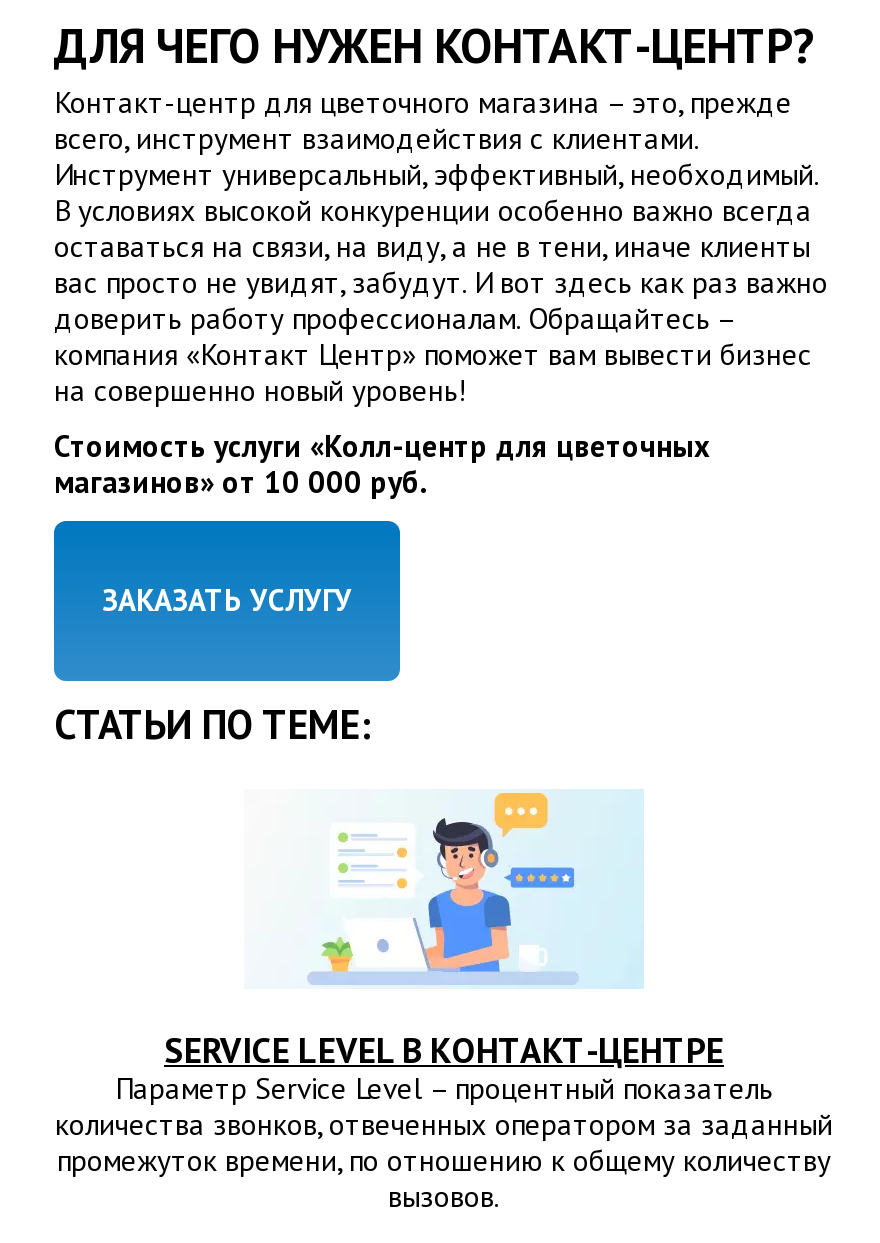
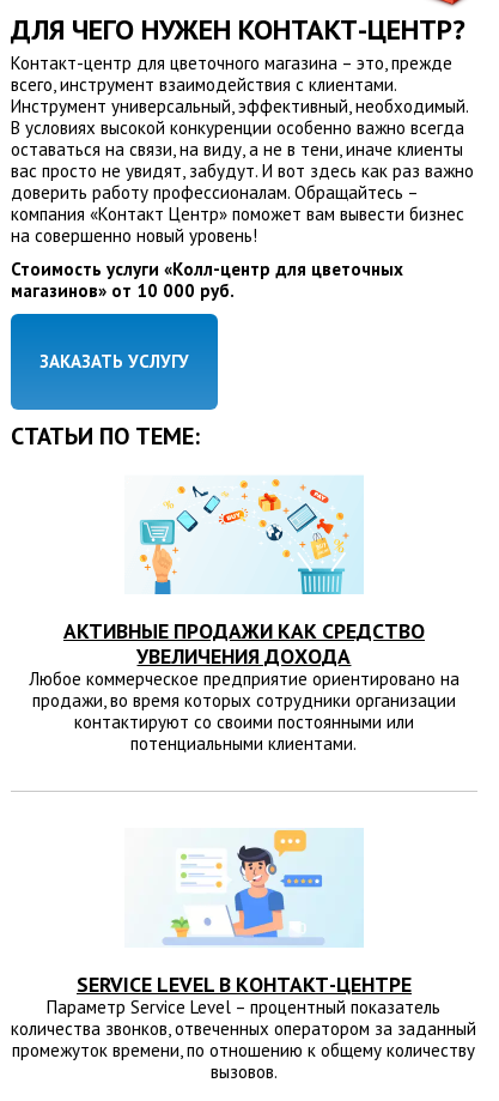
+ [image]
+ АКТИВНЫЕ ПРОДАЖИ КАК СРЕДСТВО
+ УВЕЛИЧЕНИЯ ДОХОДА
+ Любое коммерческое предприятие ориентировано на
+ продажи, во время которых сотрудники организации
+ контактируют со своими постоянными или
+ потенциальными клиентами.
